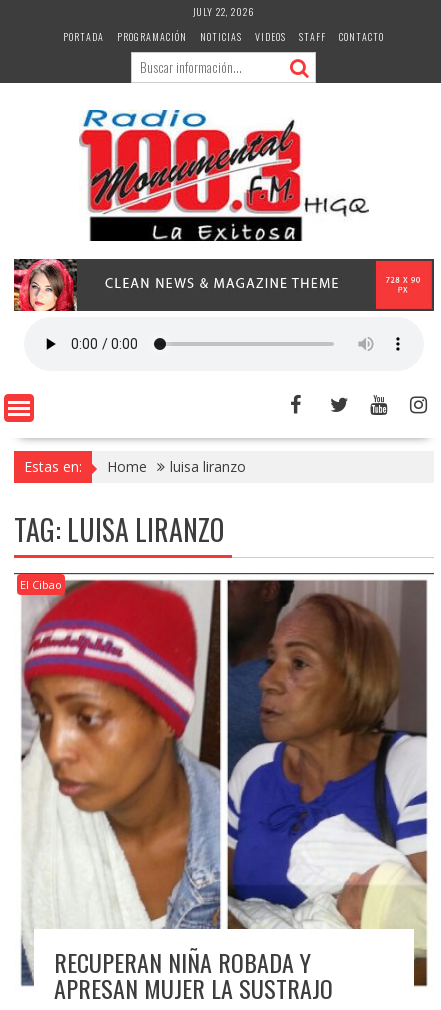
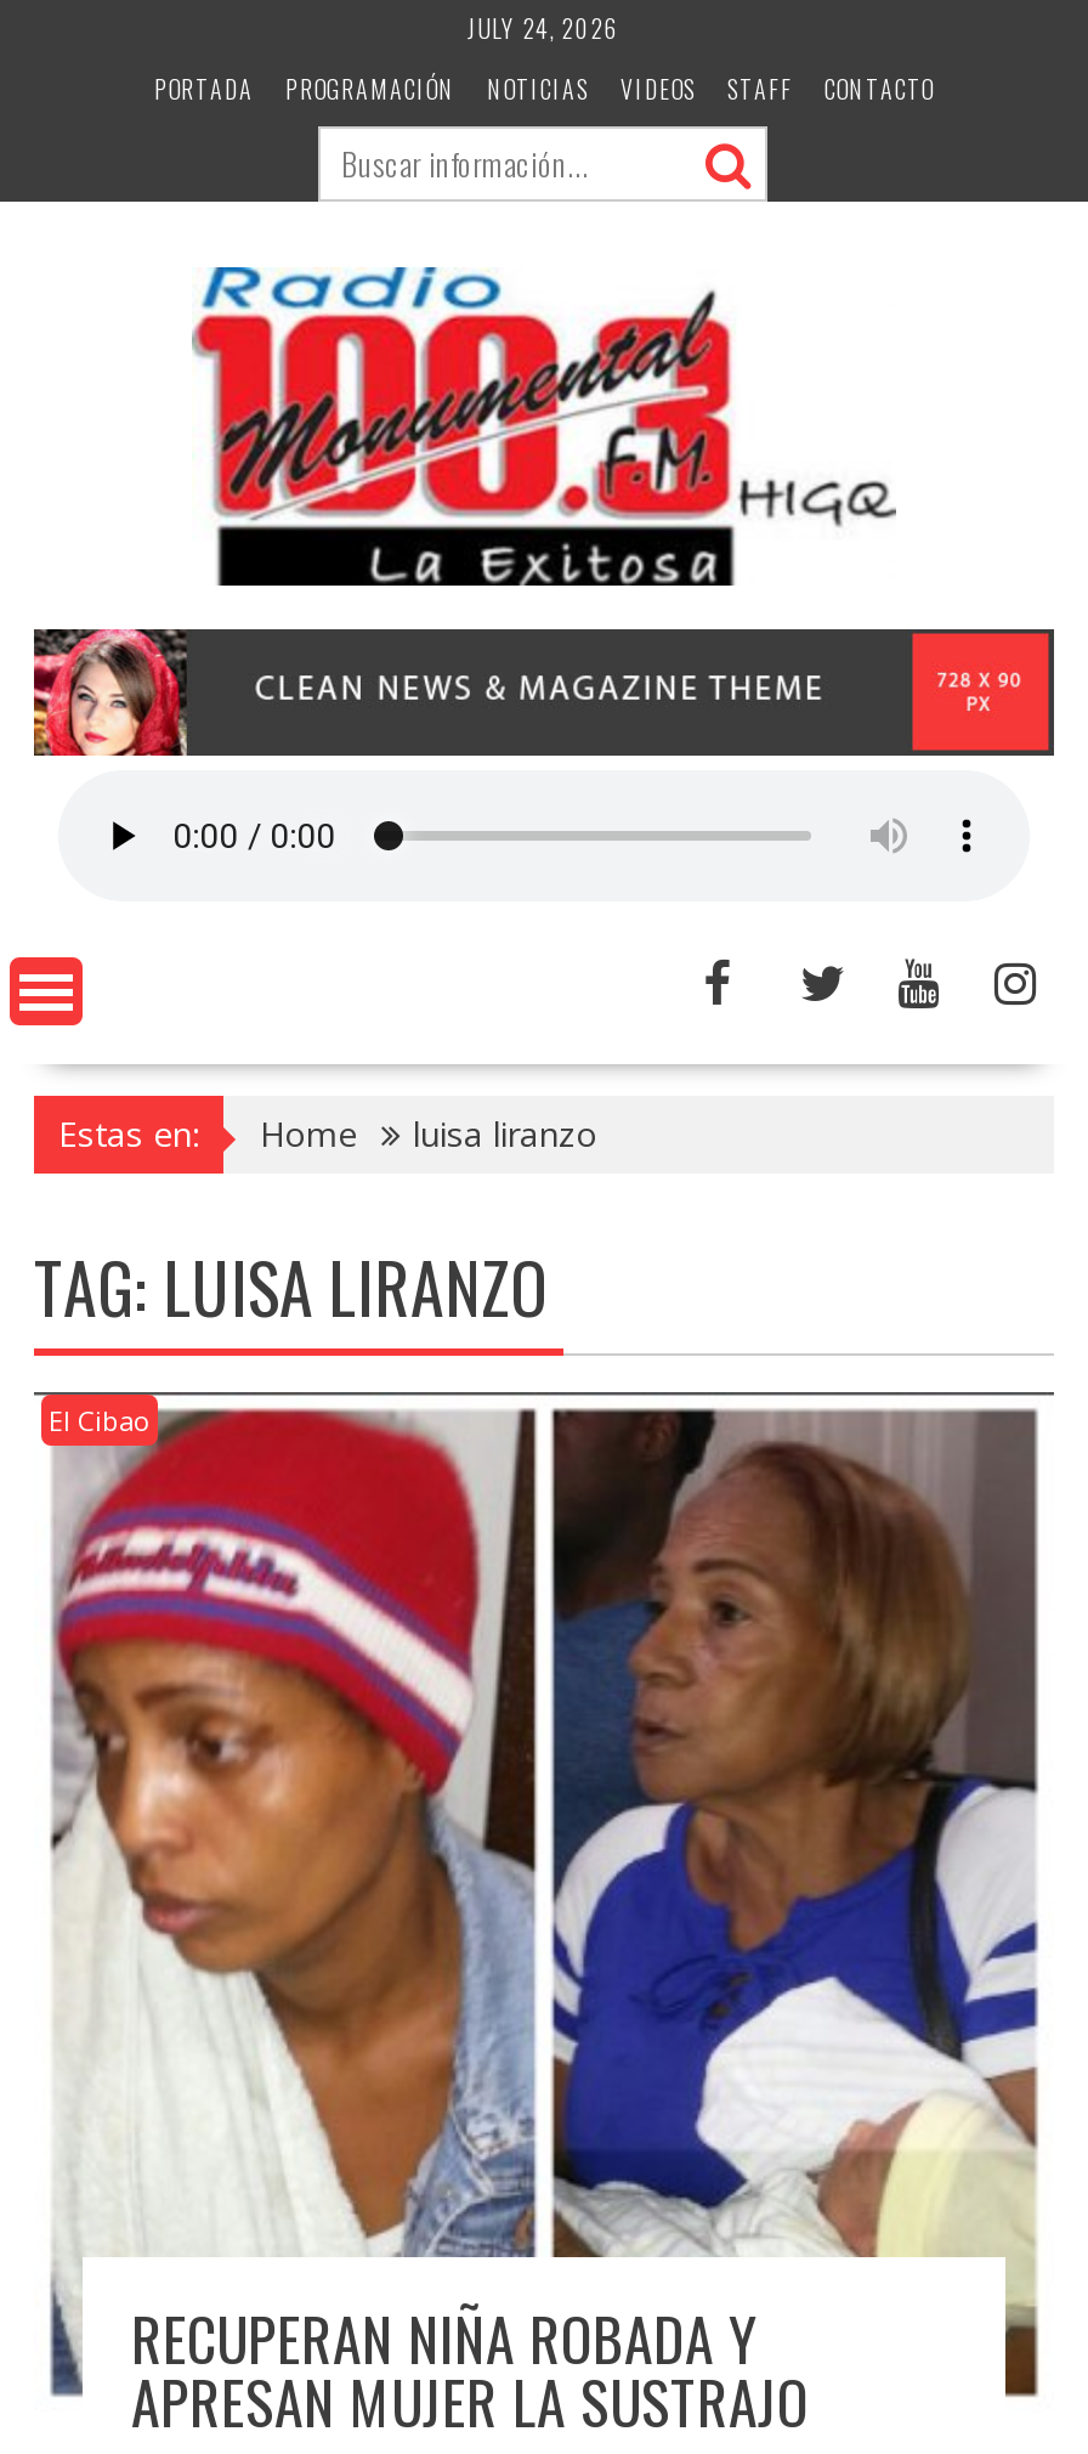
- JULY 22, 2026
+ JULY 24, 2026
